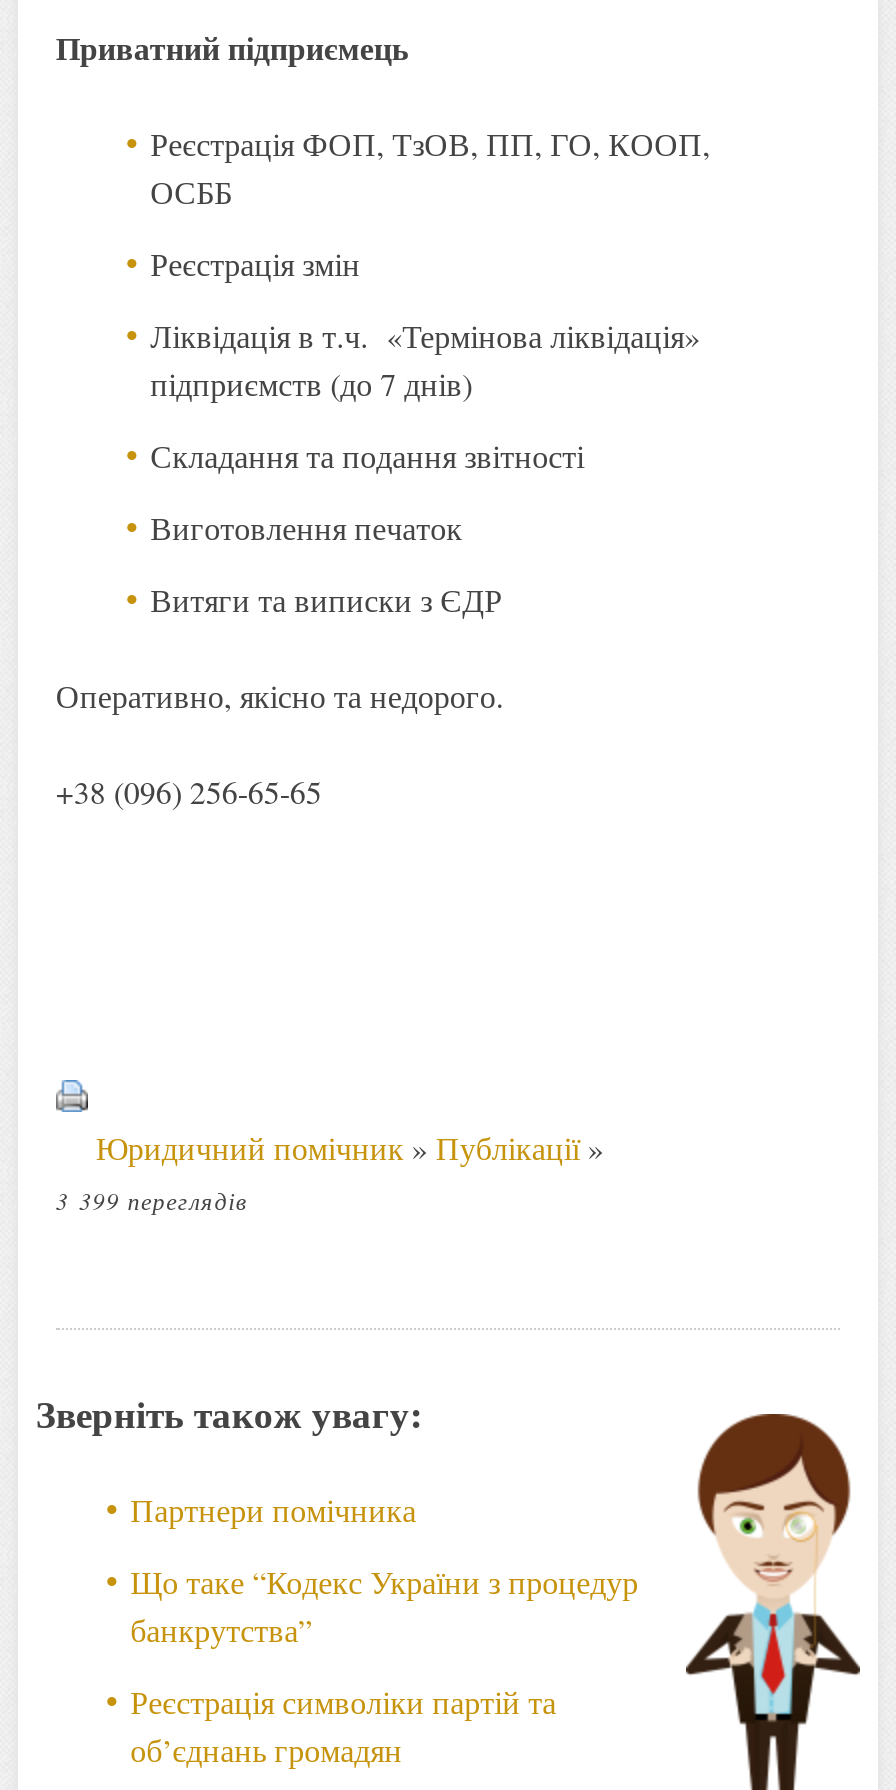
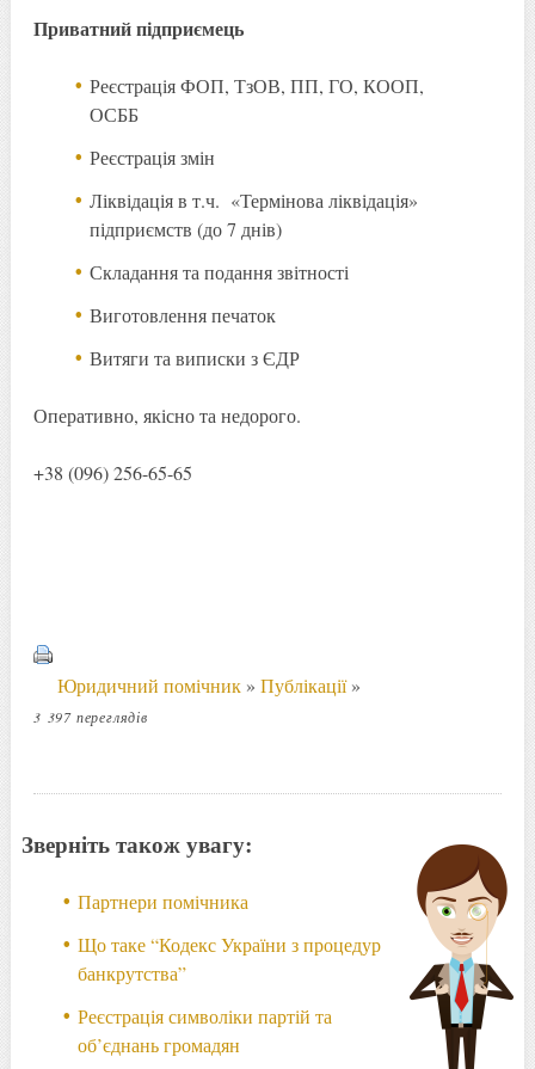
- 3 399 переглядів
+ 3 397 переглядів
